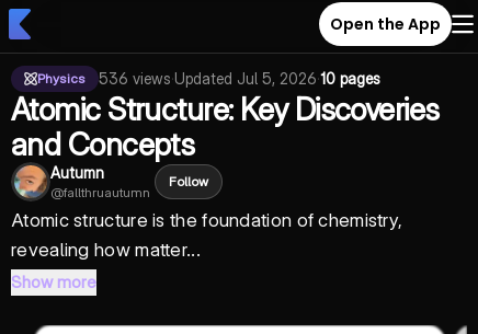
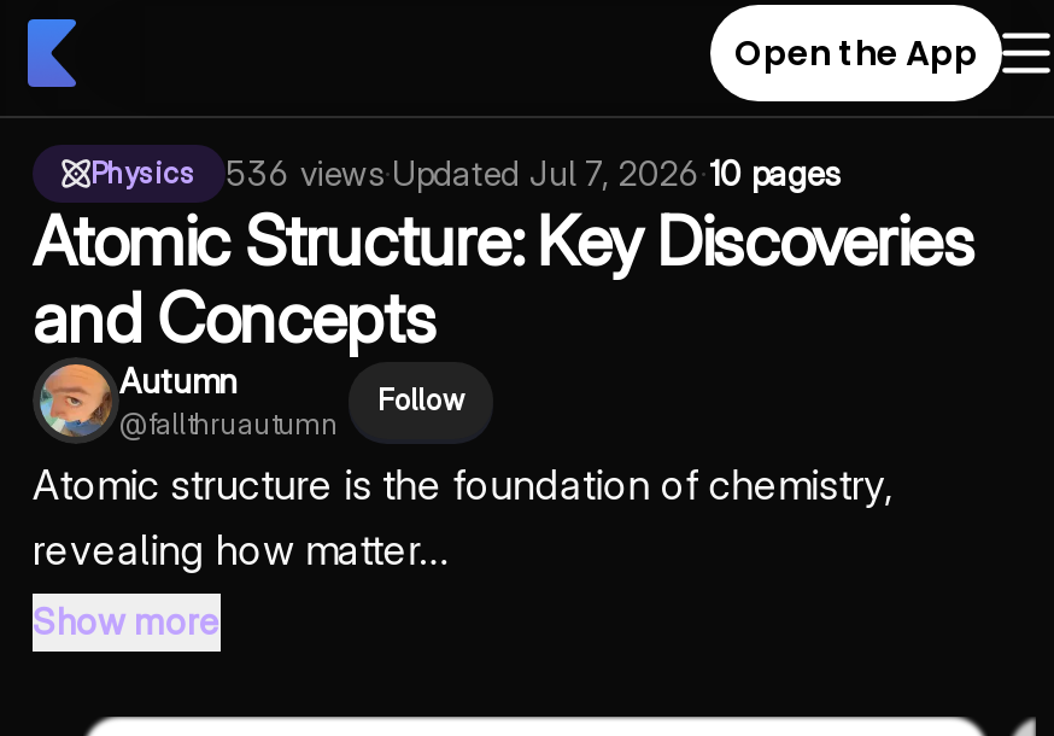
- 536 views · Updated Jul 5, 2026 · 10 pages
+ 536 views · Updated Jul 7, 2026 · 10 pages
